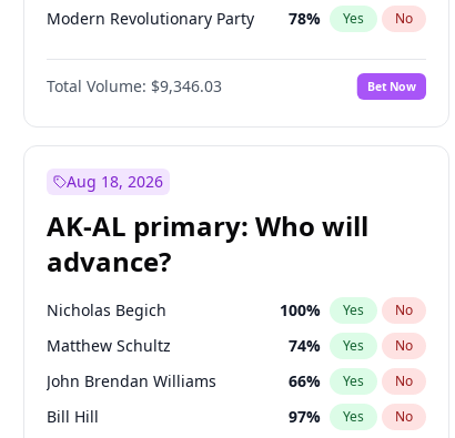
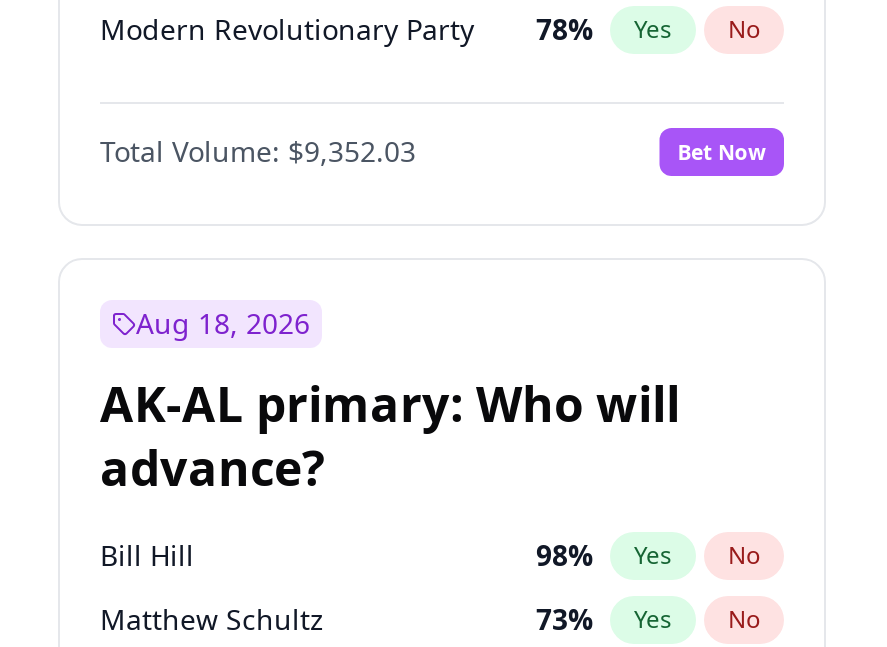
- Total Volume: $9,346.03
+ Total Volume: $9,352.03

- Nicholas Begich
- 100%
+ Bill Hill
+ 98%

- 74%
- Yes
- No
- John Brendan Williams
- 66%
- Yes
- No
- Bill Hill
- 97%
+ 73%
